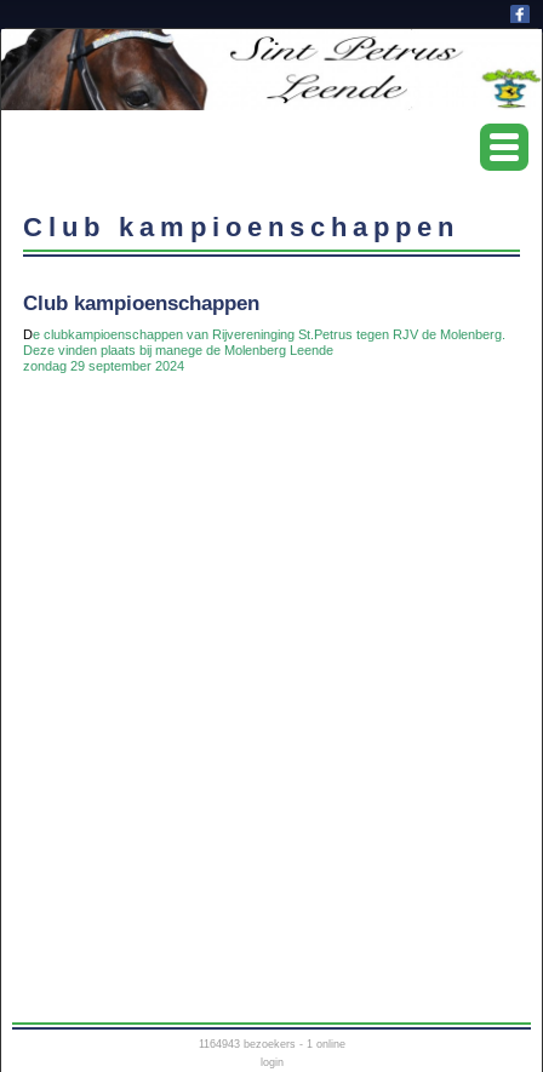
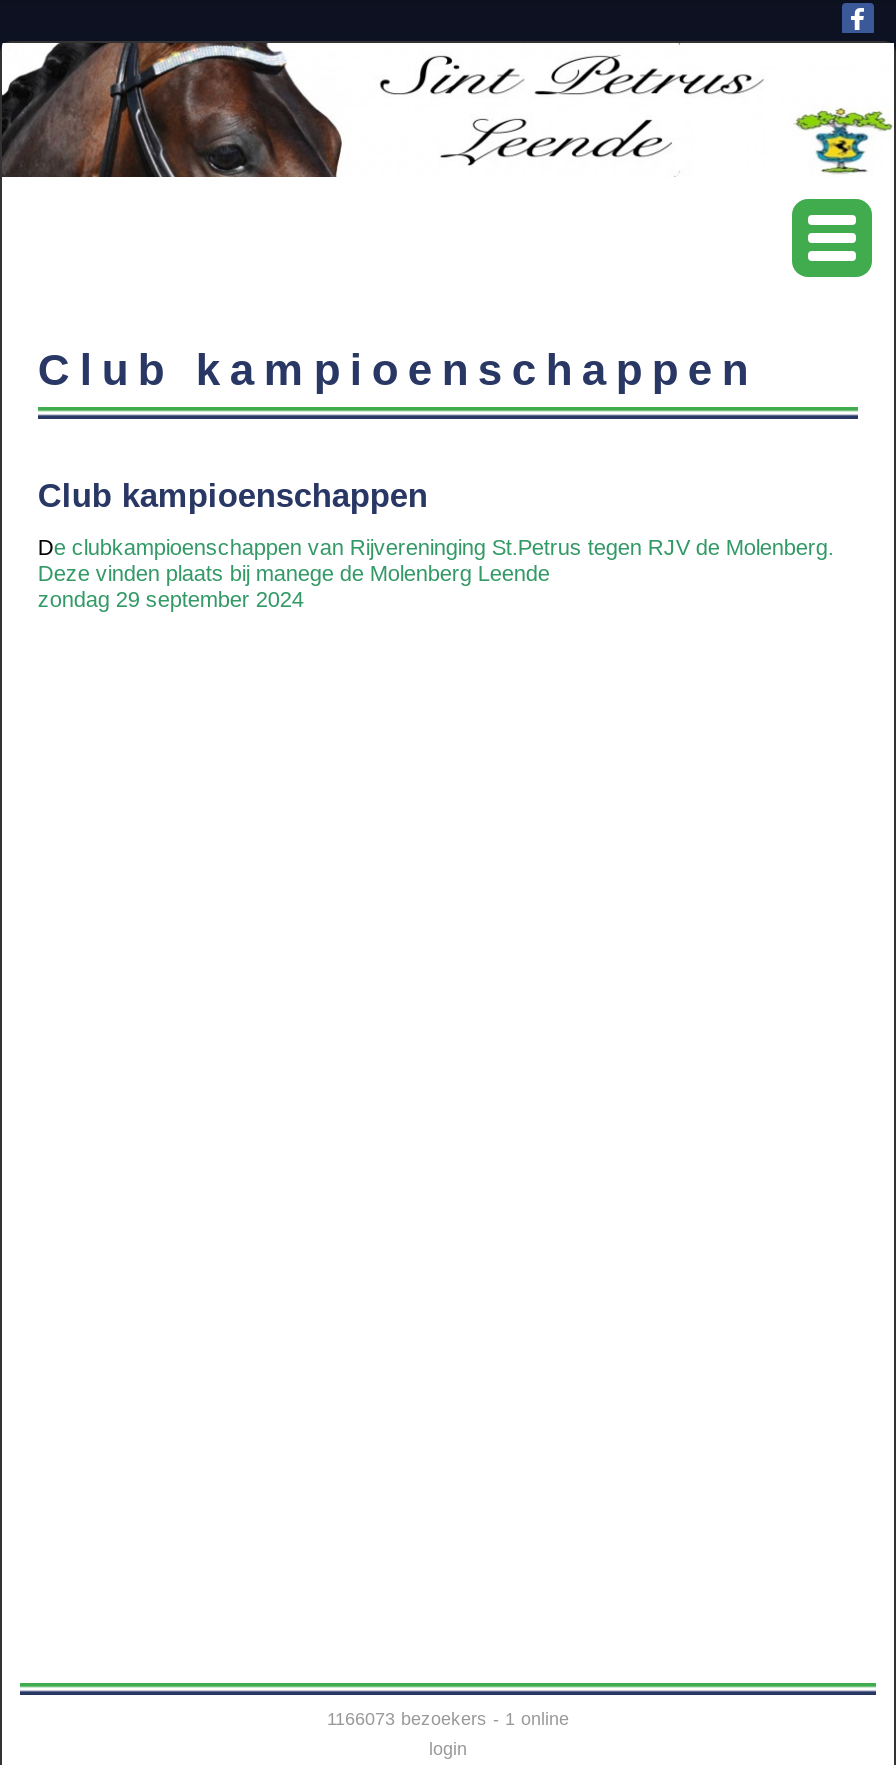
- 1164943 bezoekers - 1 online
+ 1166073 bezoekers - 1 online
